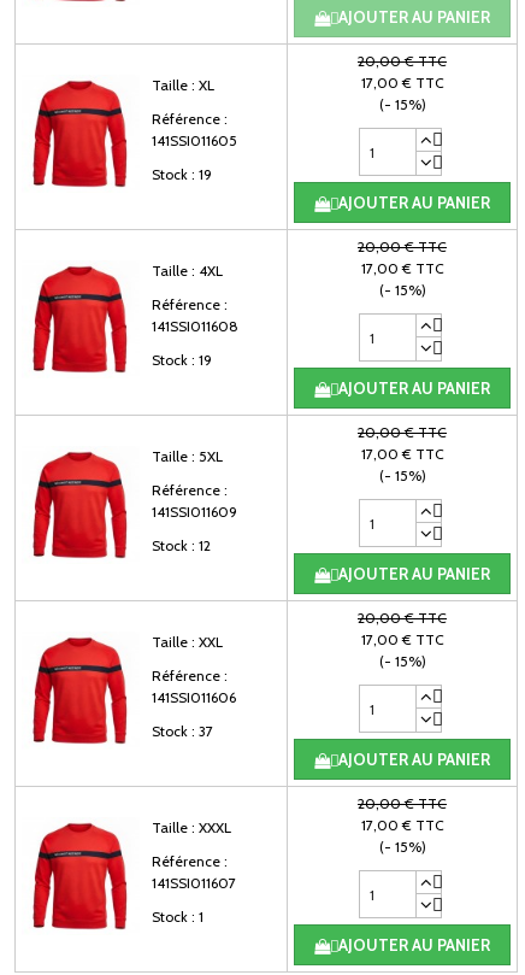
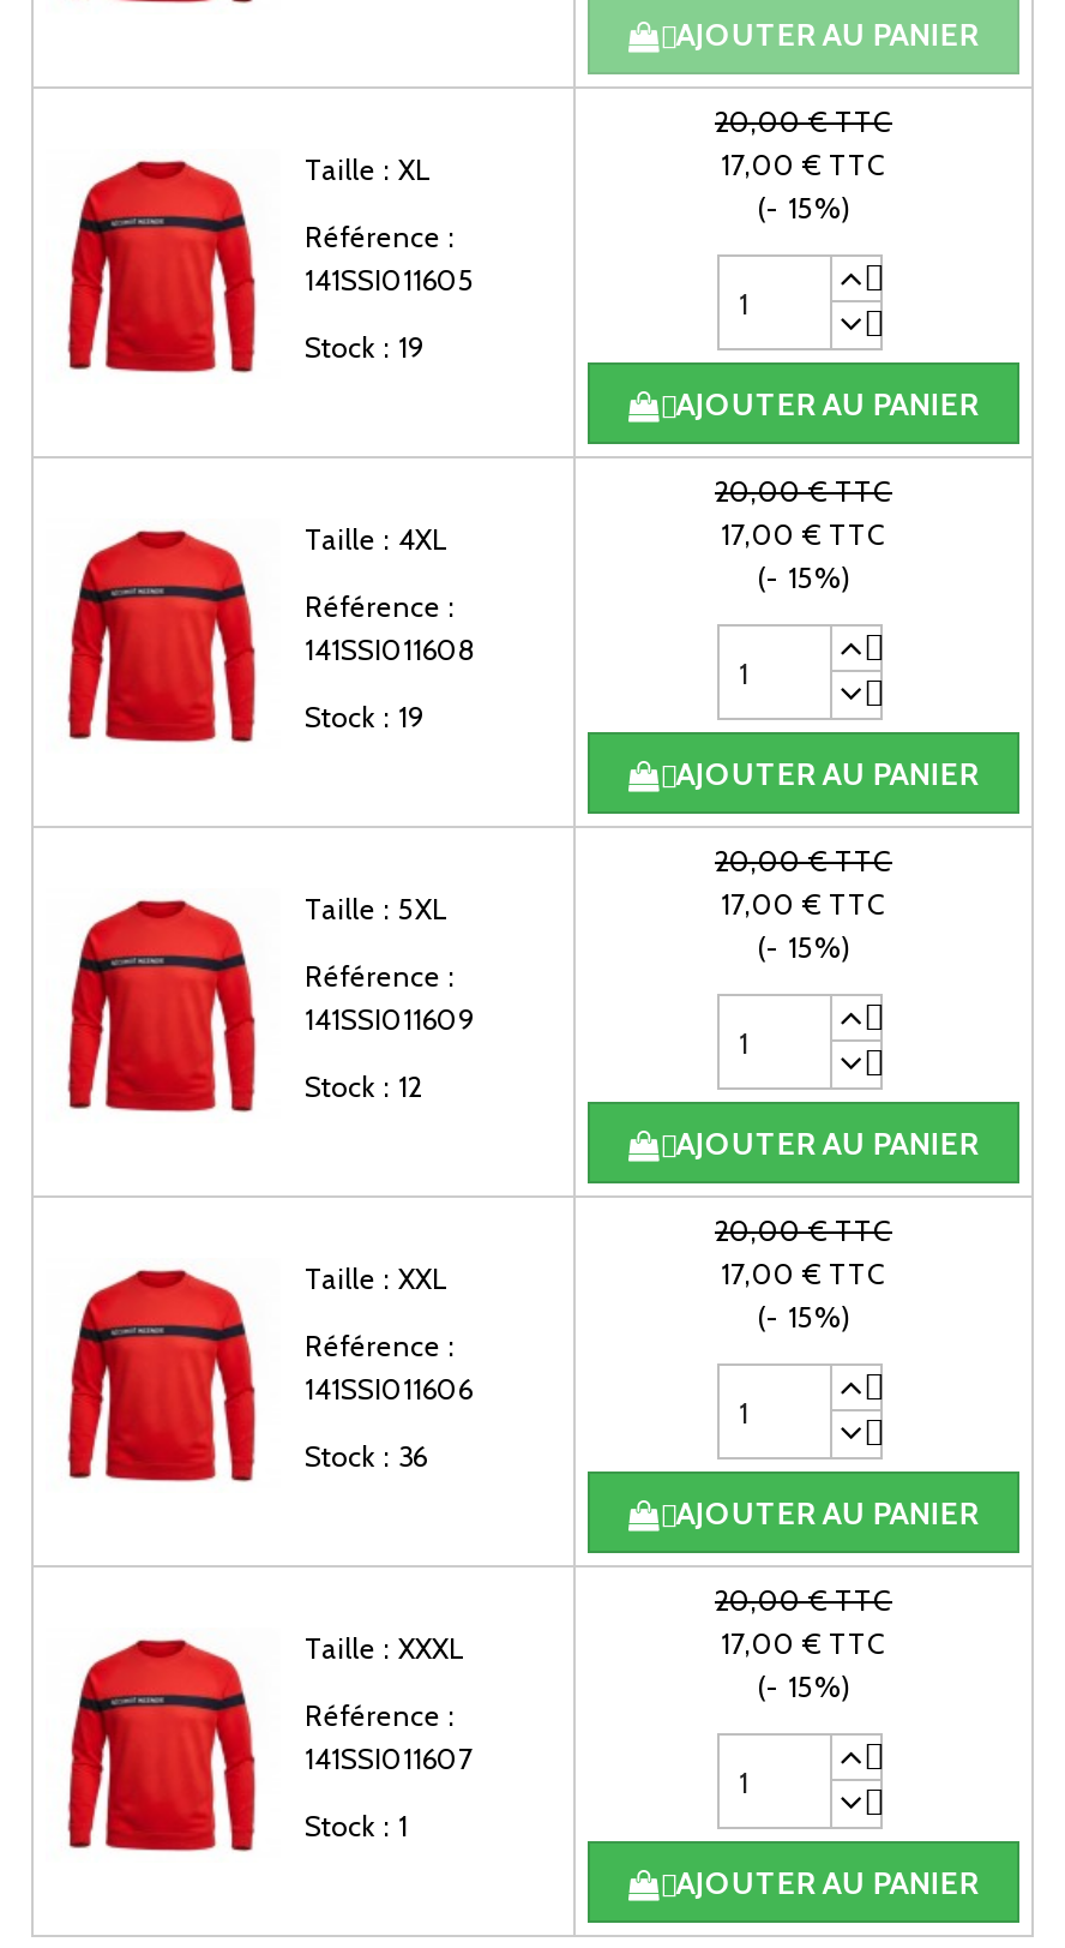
- Stock : 37
+ Stock : 36
